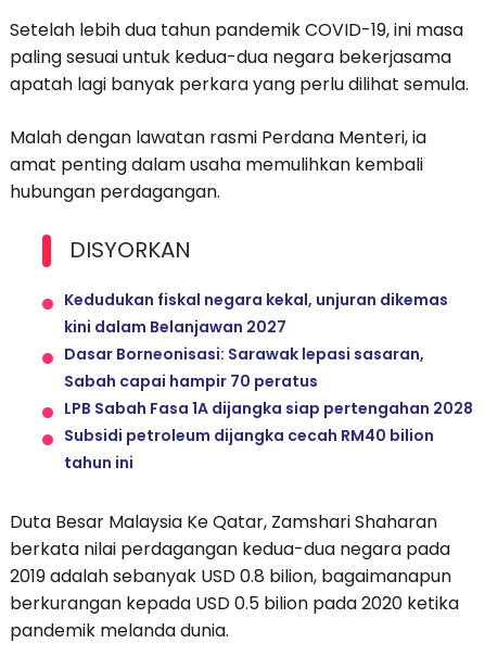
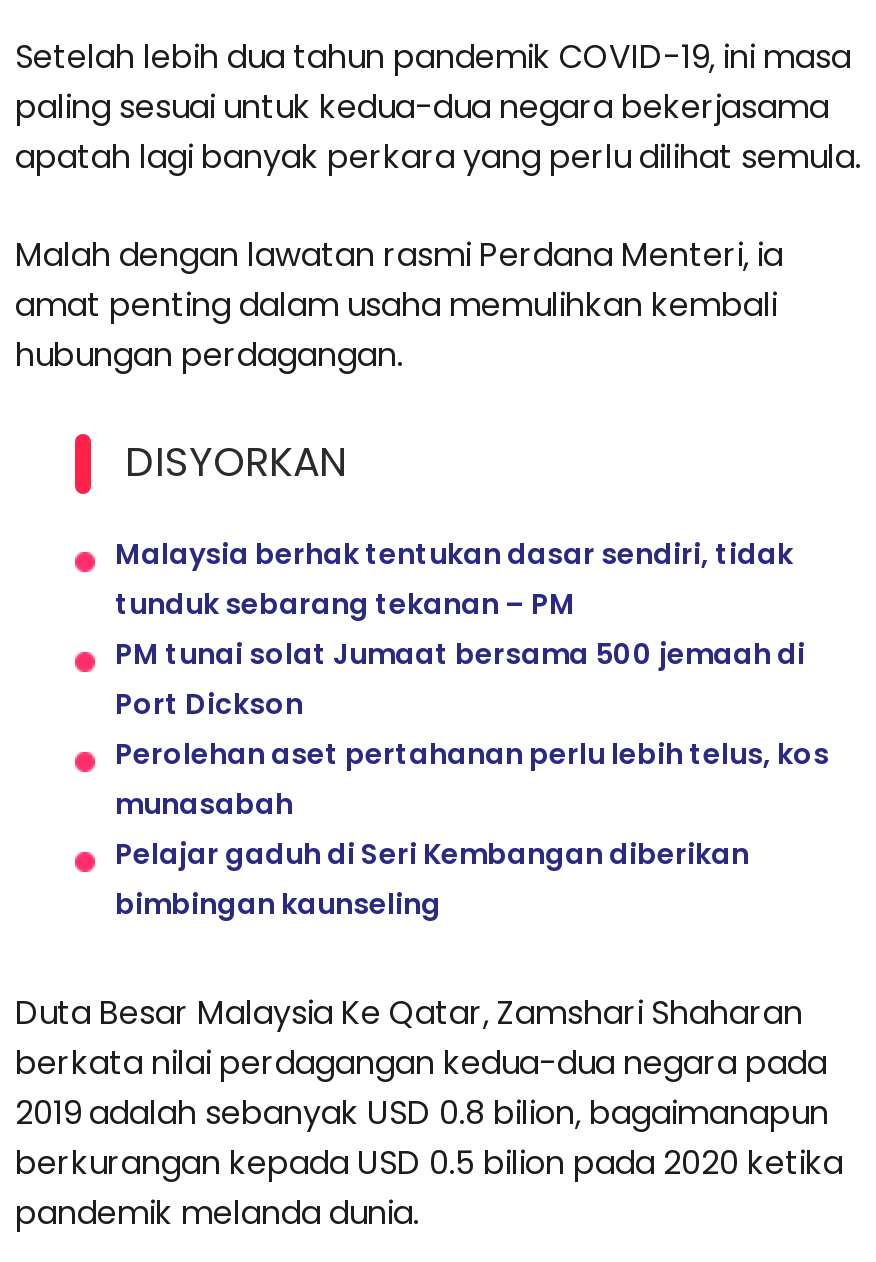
- Kedudukan fiskal negara kekal, unjuran dikemas
- kini dalam Belanjawan 2027
- Dasar Borneonisasi: Sarawak lepasi sasaran,
- Sabah capai hampir 70 peratus
- LPB Sabah Fasa 1A dijangka siap pertengahan 2028
- Subsidi petroleum dijangka cecah RM40 bilion
- tahun ini
+ Malaysia berhak tentukan dasar sendiri, tidak
+ tunduk sebarang tekanan – PM
+ PM tunai solat Jumaat bersama 500 jemaah di
+ Port Dickson
+ Perolehan aset pertahanan perlu lebih telus, kos
+ munasabah
+ Pelajar gaduh di Seri Kembangan diberikan
+ bimbingan kaunseling
